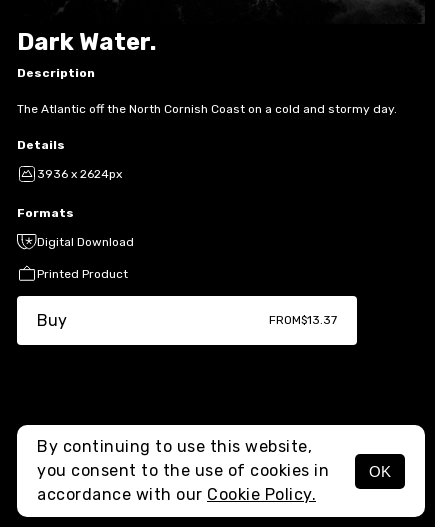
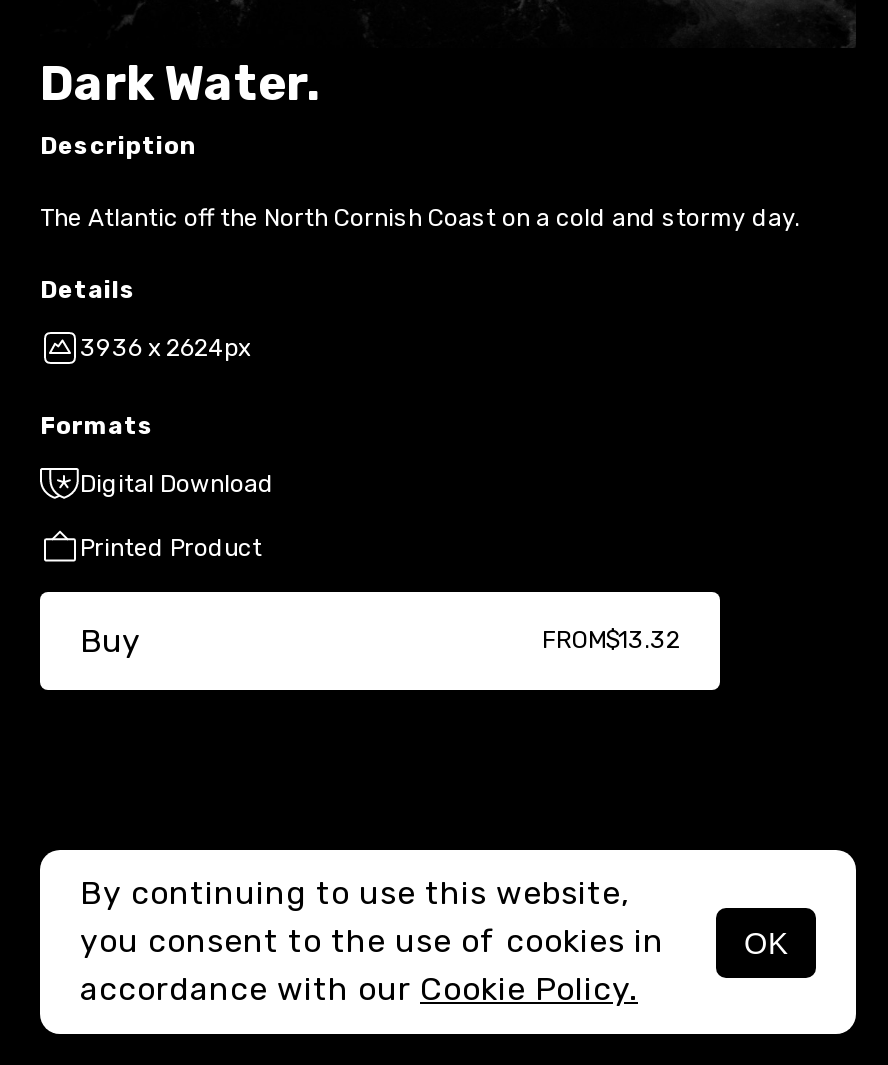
- FROM$13.37
+ FROM$13.32
